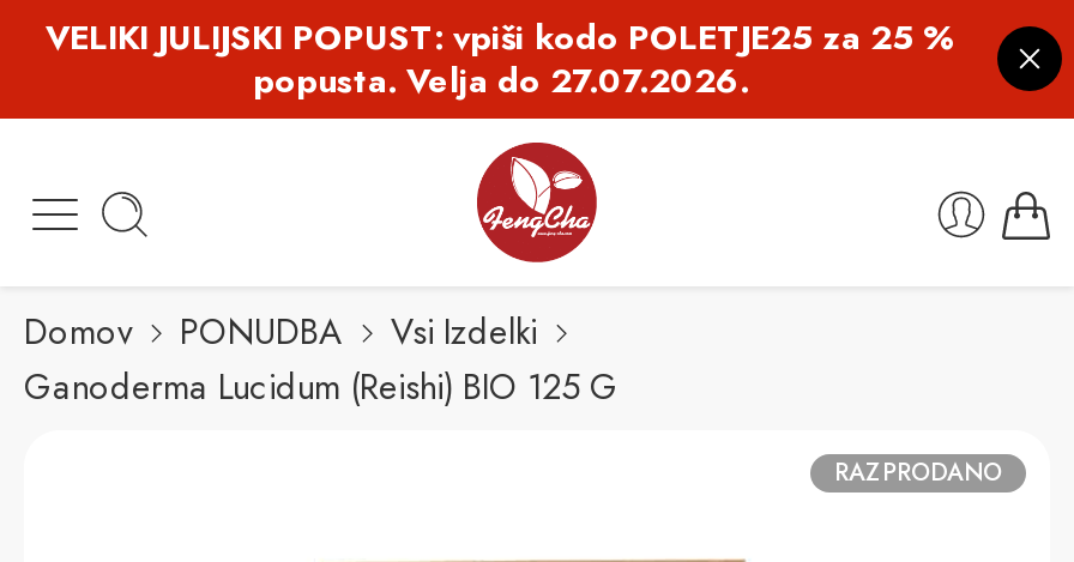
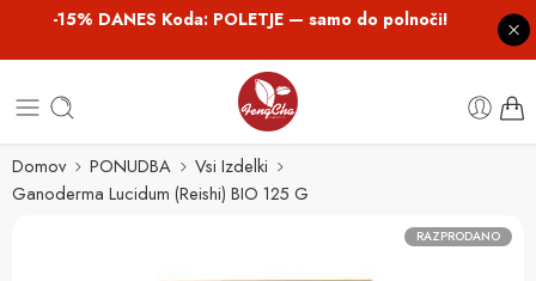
- VELIKI JULIJSKI POPUST: vpiši kodo POLETJE25 za 25 %
- popusta. Velja do 27.07.2026.
+ -15% DANES Koda: POLETJE — samo do polnoči!
